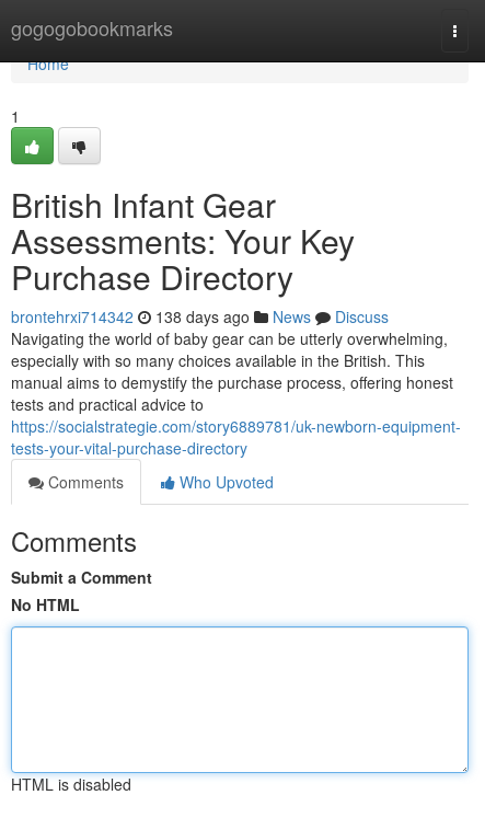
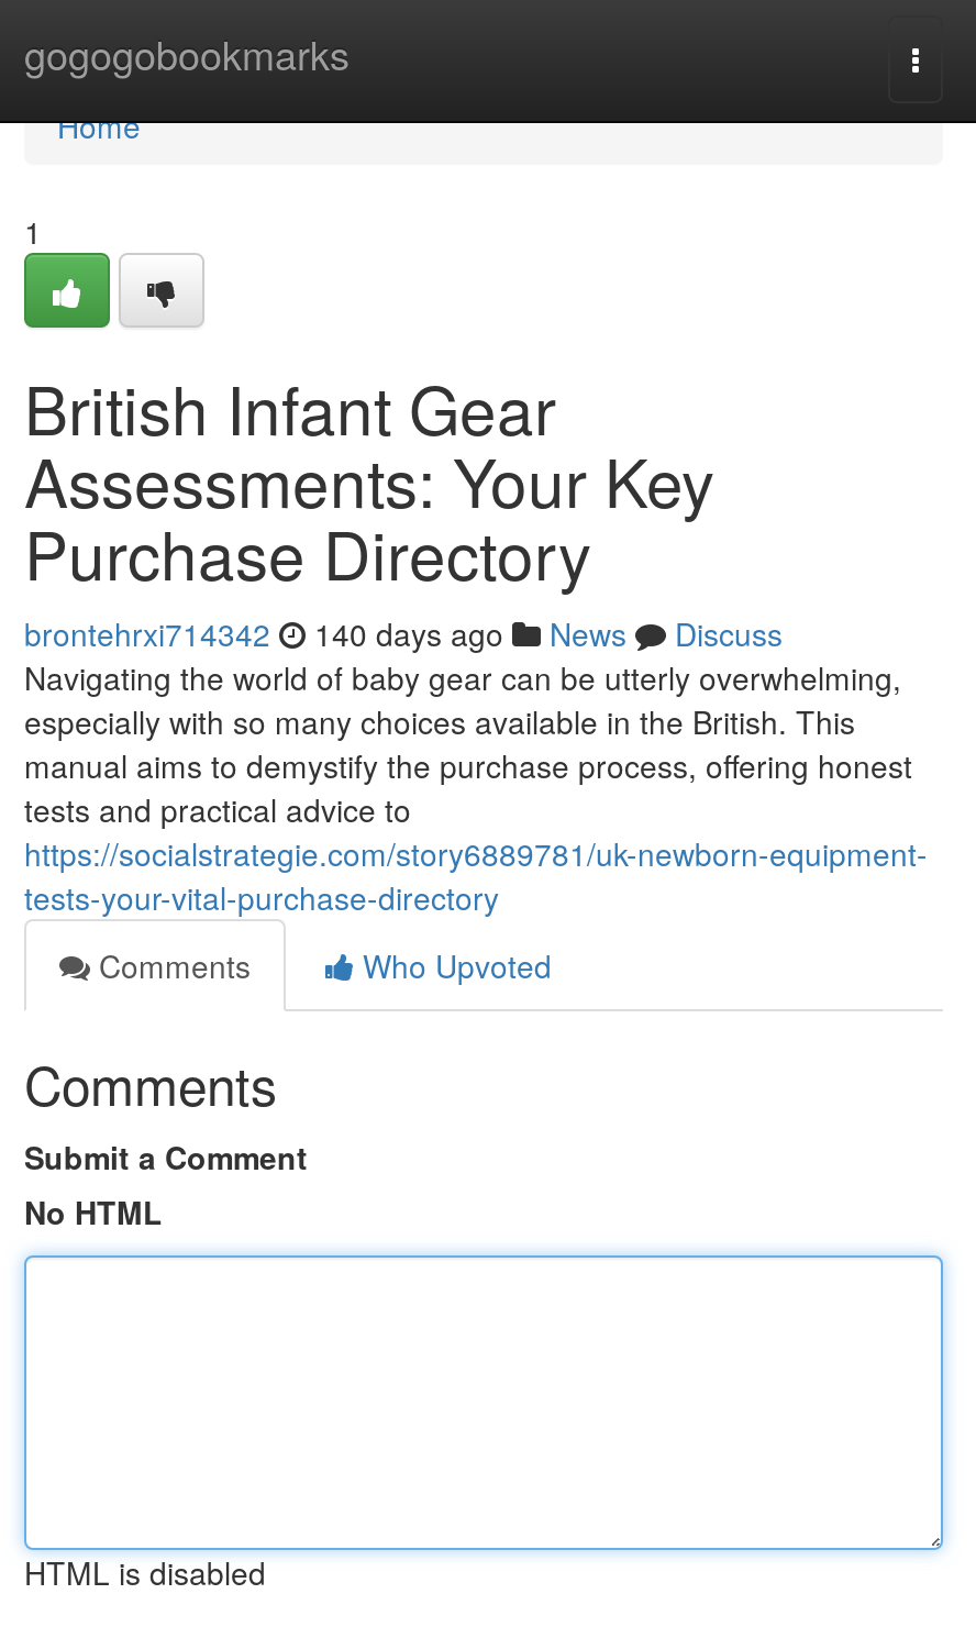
- brontehrxi714342 138 days ago News Discuss
+ brontehrxi714342 140 days ago News Discuss
